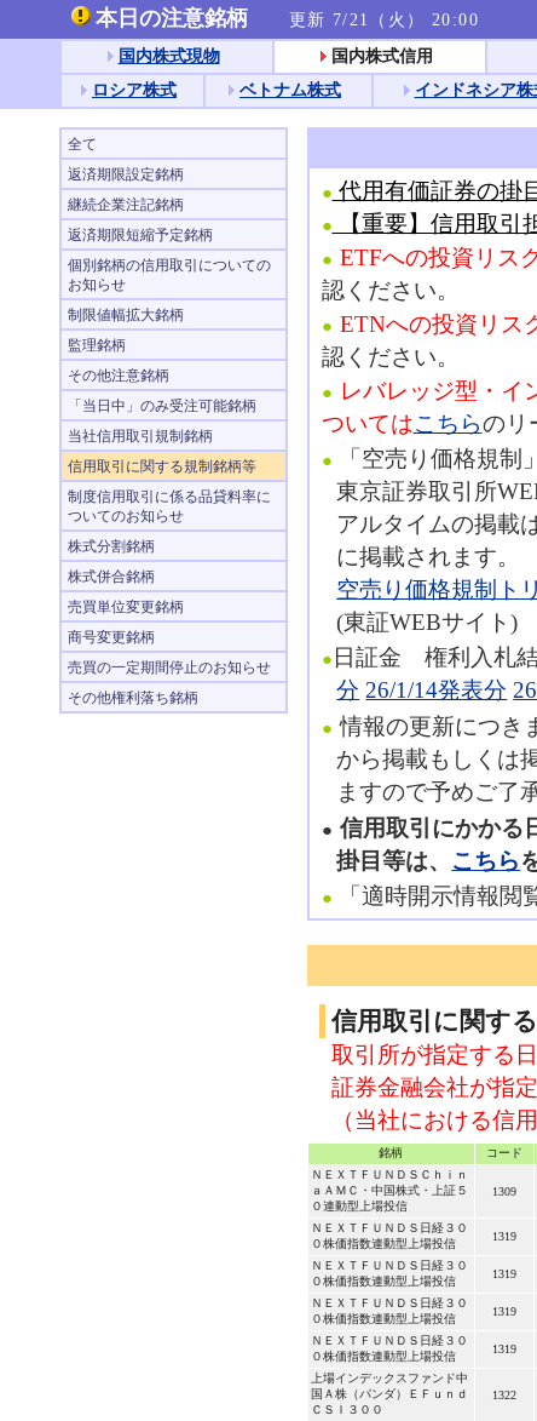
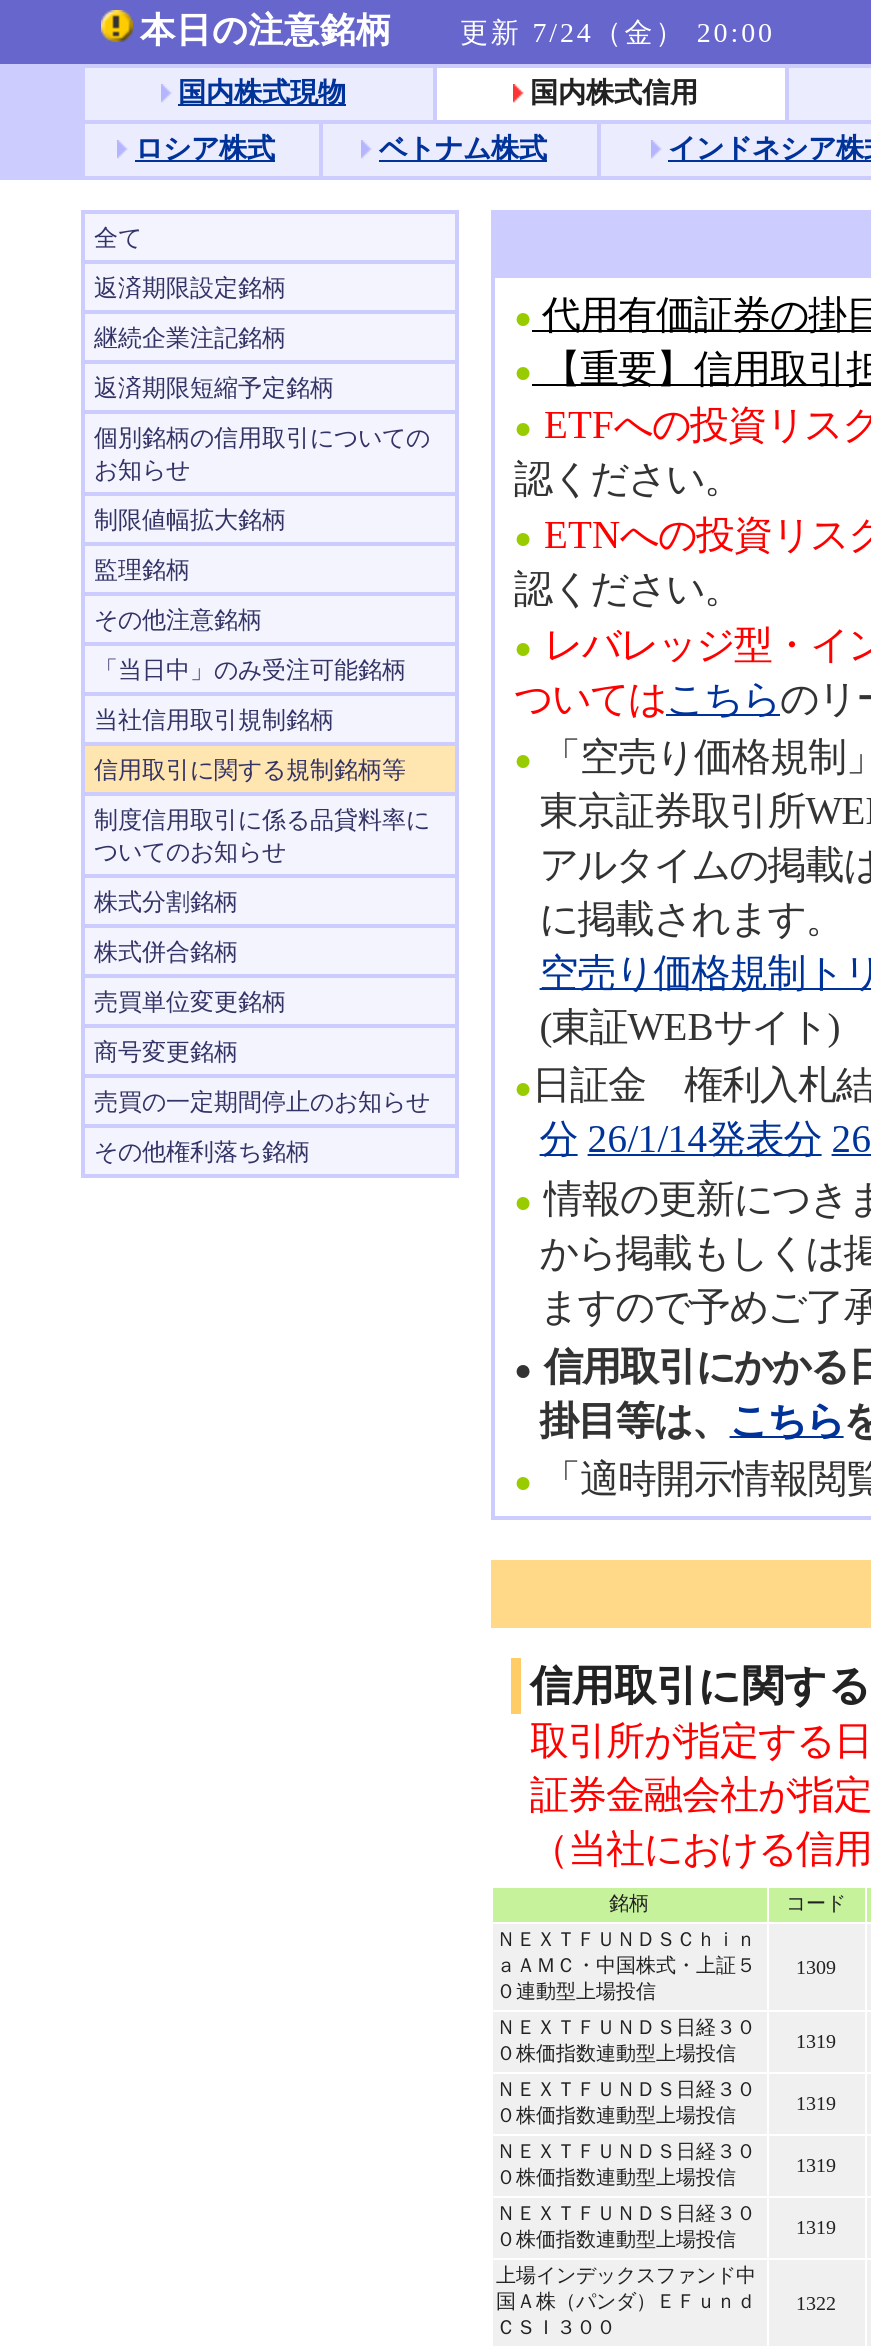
- 更新 7/21（火） 20:00
+ 更新 7/24（金） 20:00
